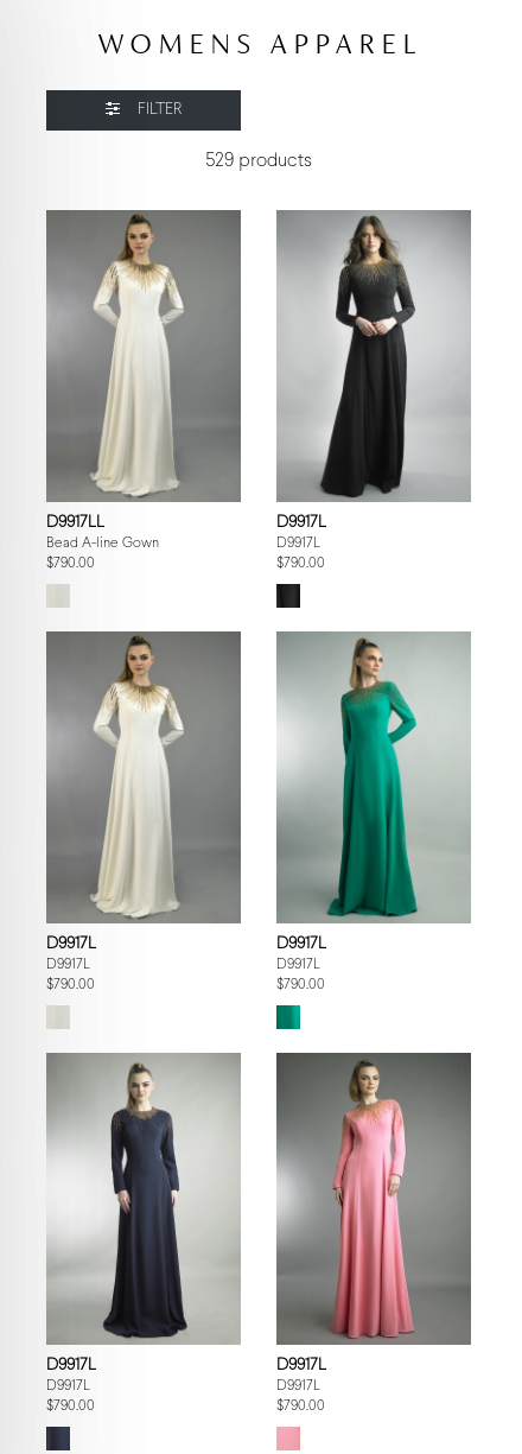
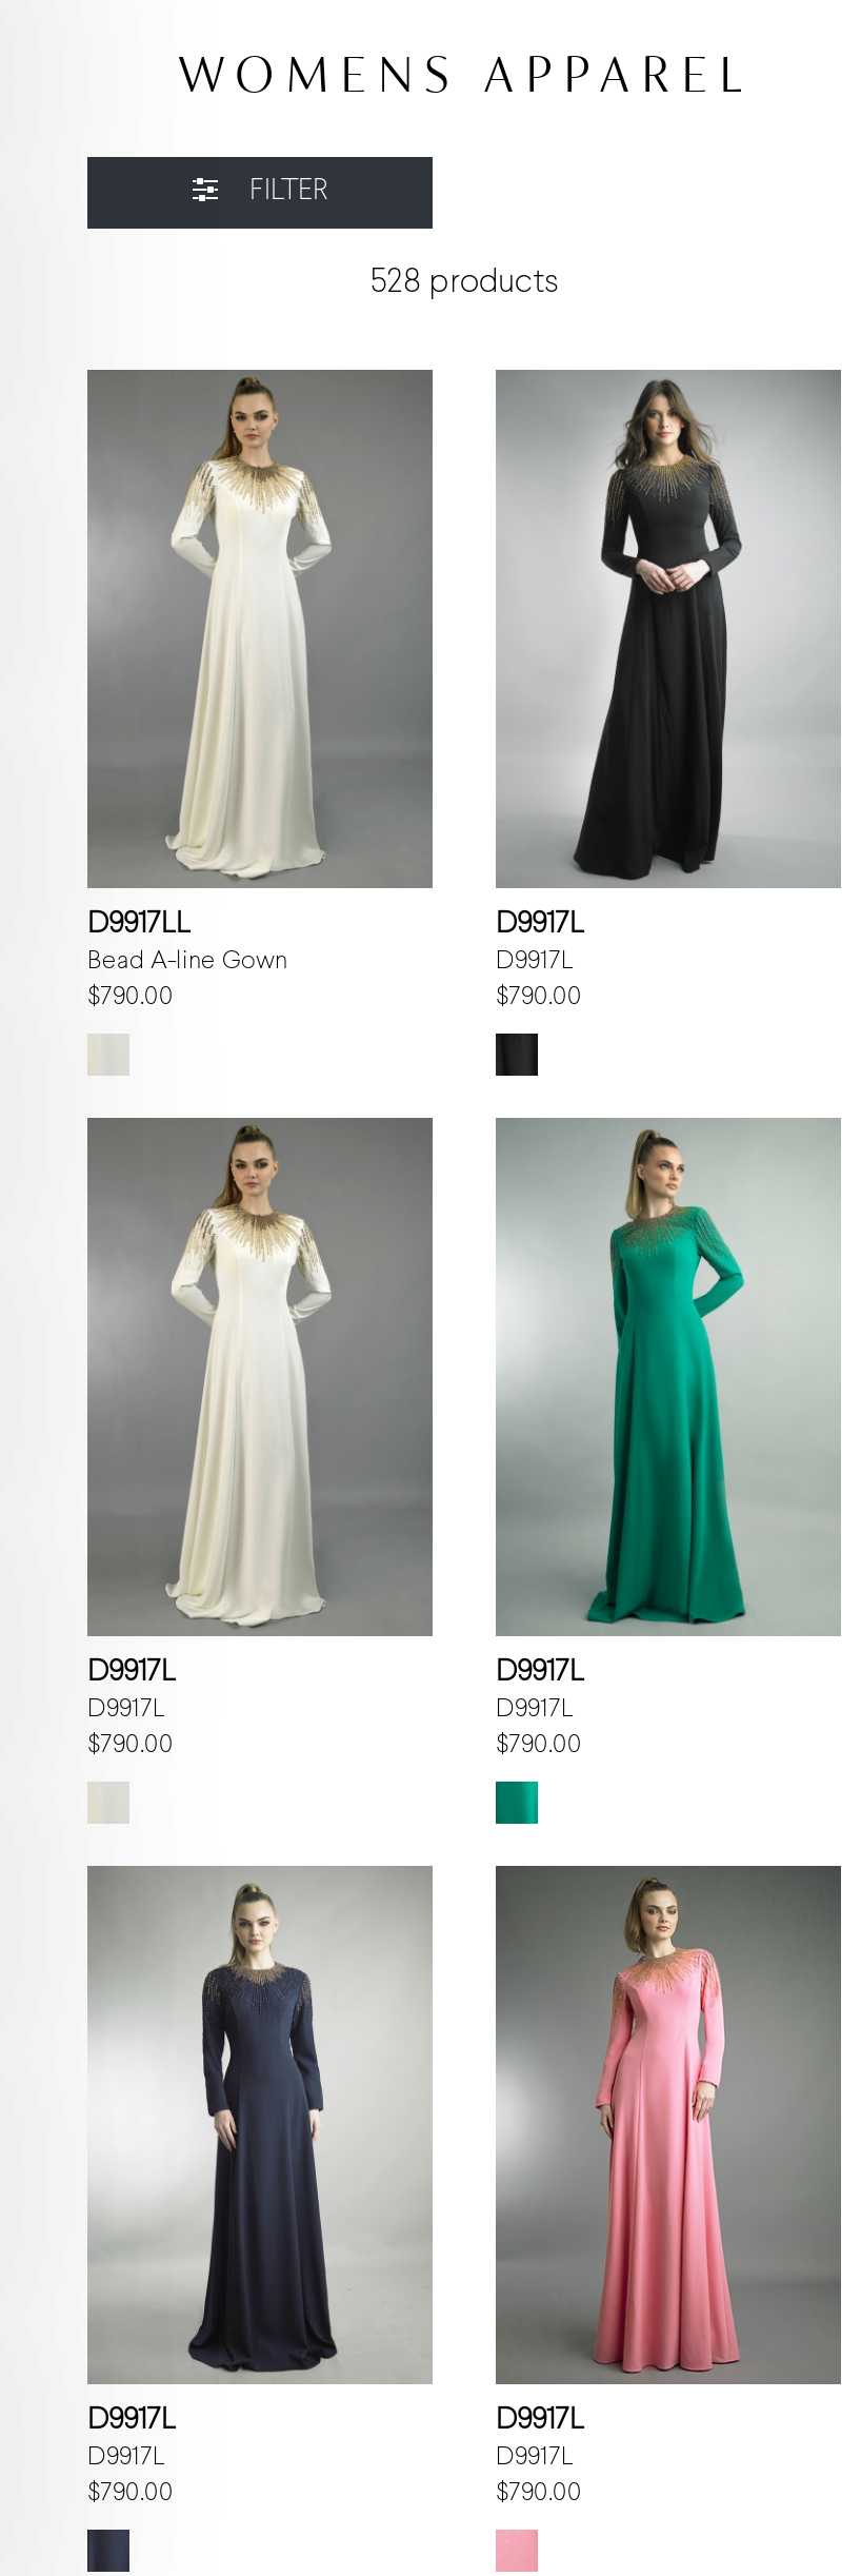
- 529 products
+ 528 products
